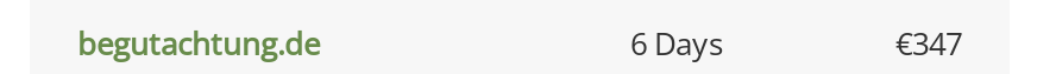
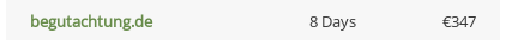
- 6 Days
+ 8 Days
